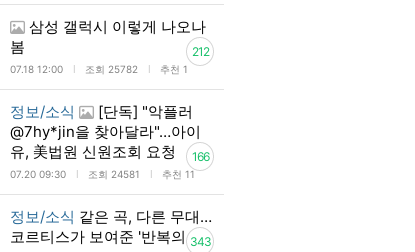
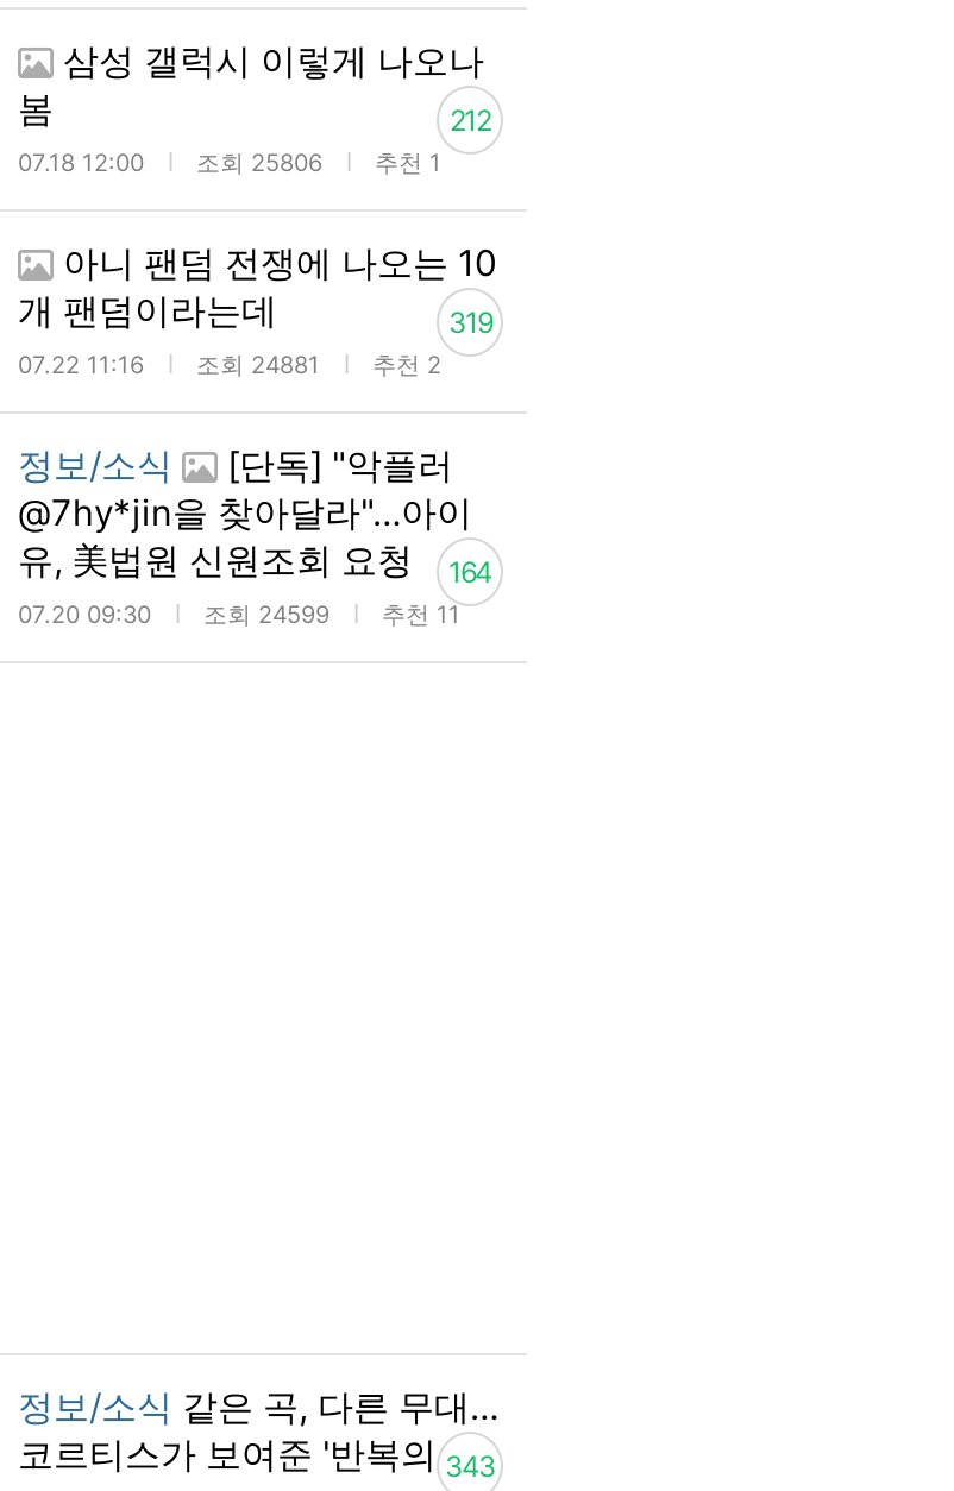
- 07.18 12:00 조회 25782 추천 1
+ 07.18 12:00 조회 25806 추천 1

+ 아니 팬덤 전쟁에 나오는 10
+ 개 팬덤이라는데
+ 319
+ 07.22 11:16
+ 조회 24881
+ 추천 2

- 유, 美법원 신원조회 요청 166
+ 유, 美법원 신원조회 요청 164

- 07.20 09:30 조회 24581 추천 11
+ 07.20 09:30 조회 24599 추천 11
